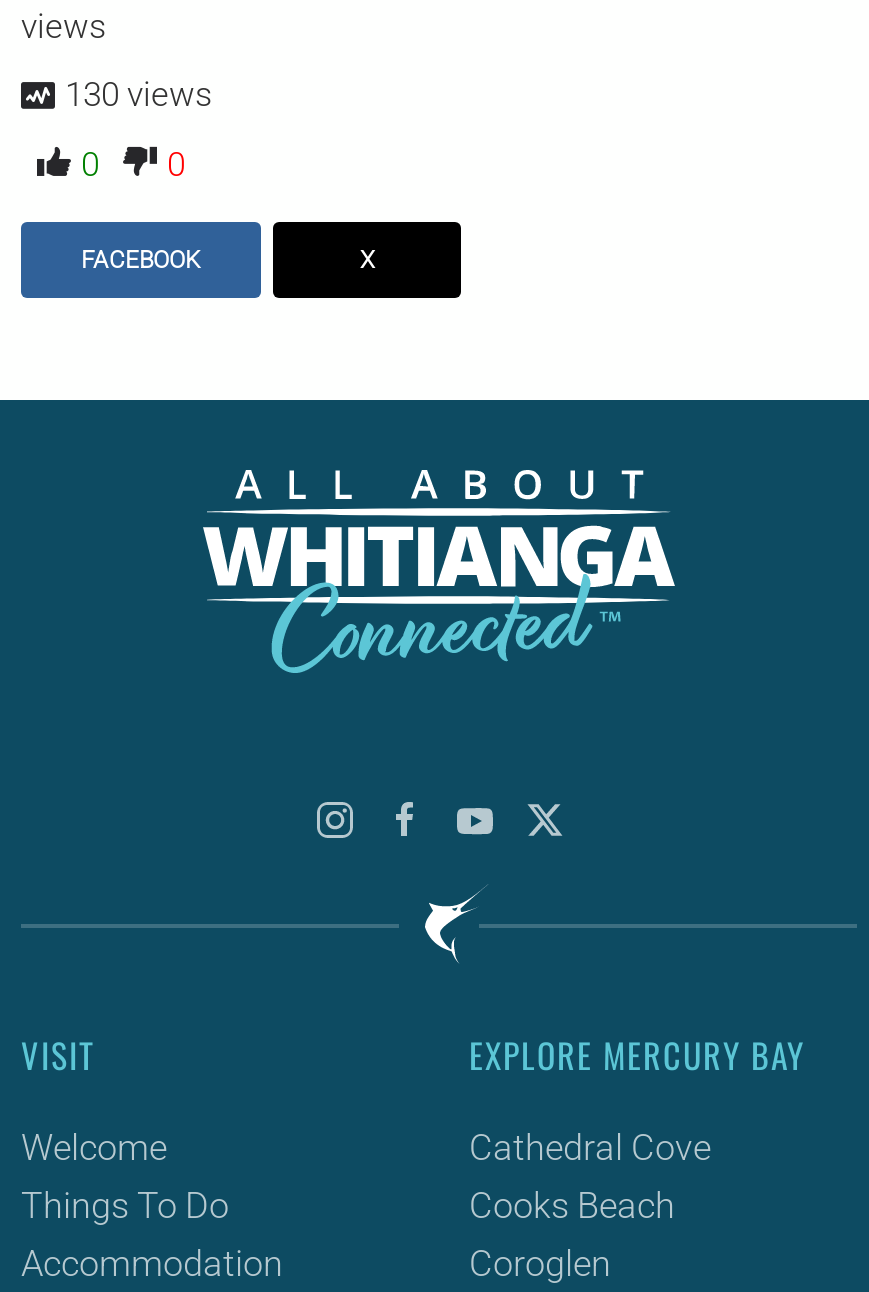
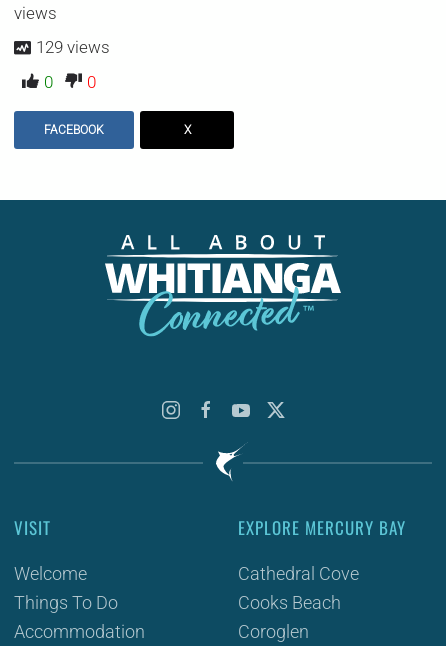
- 130 views
+ 129 views
